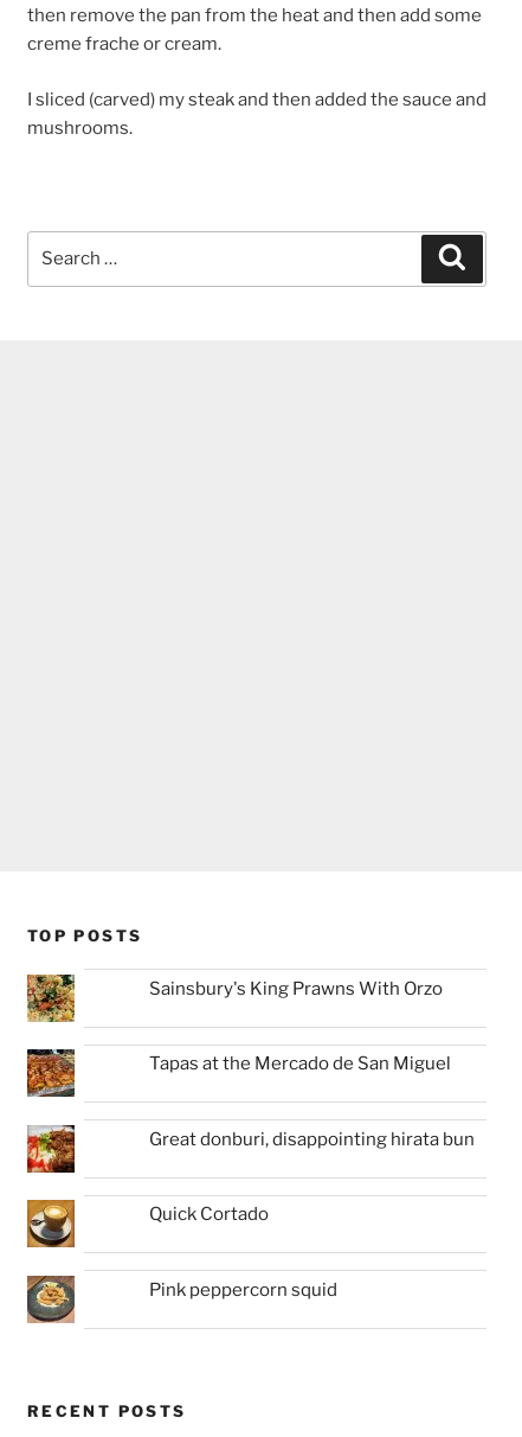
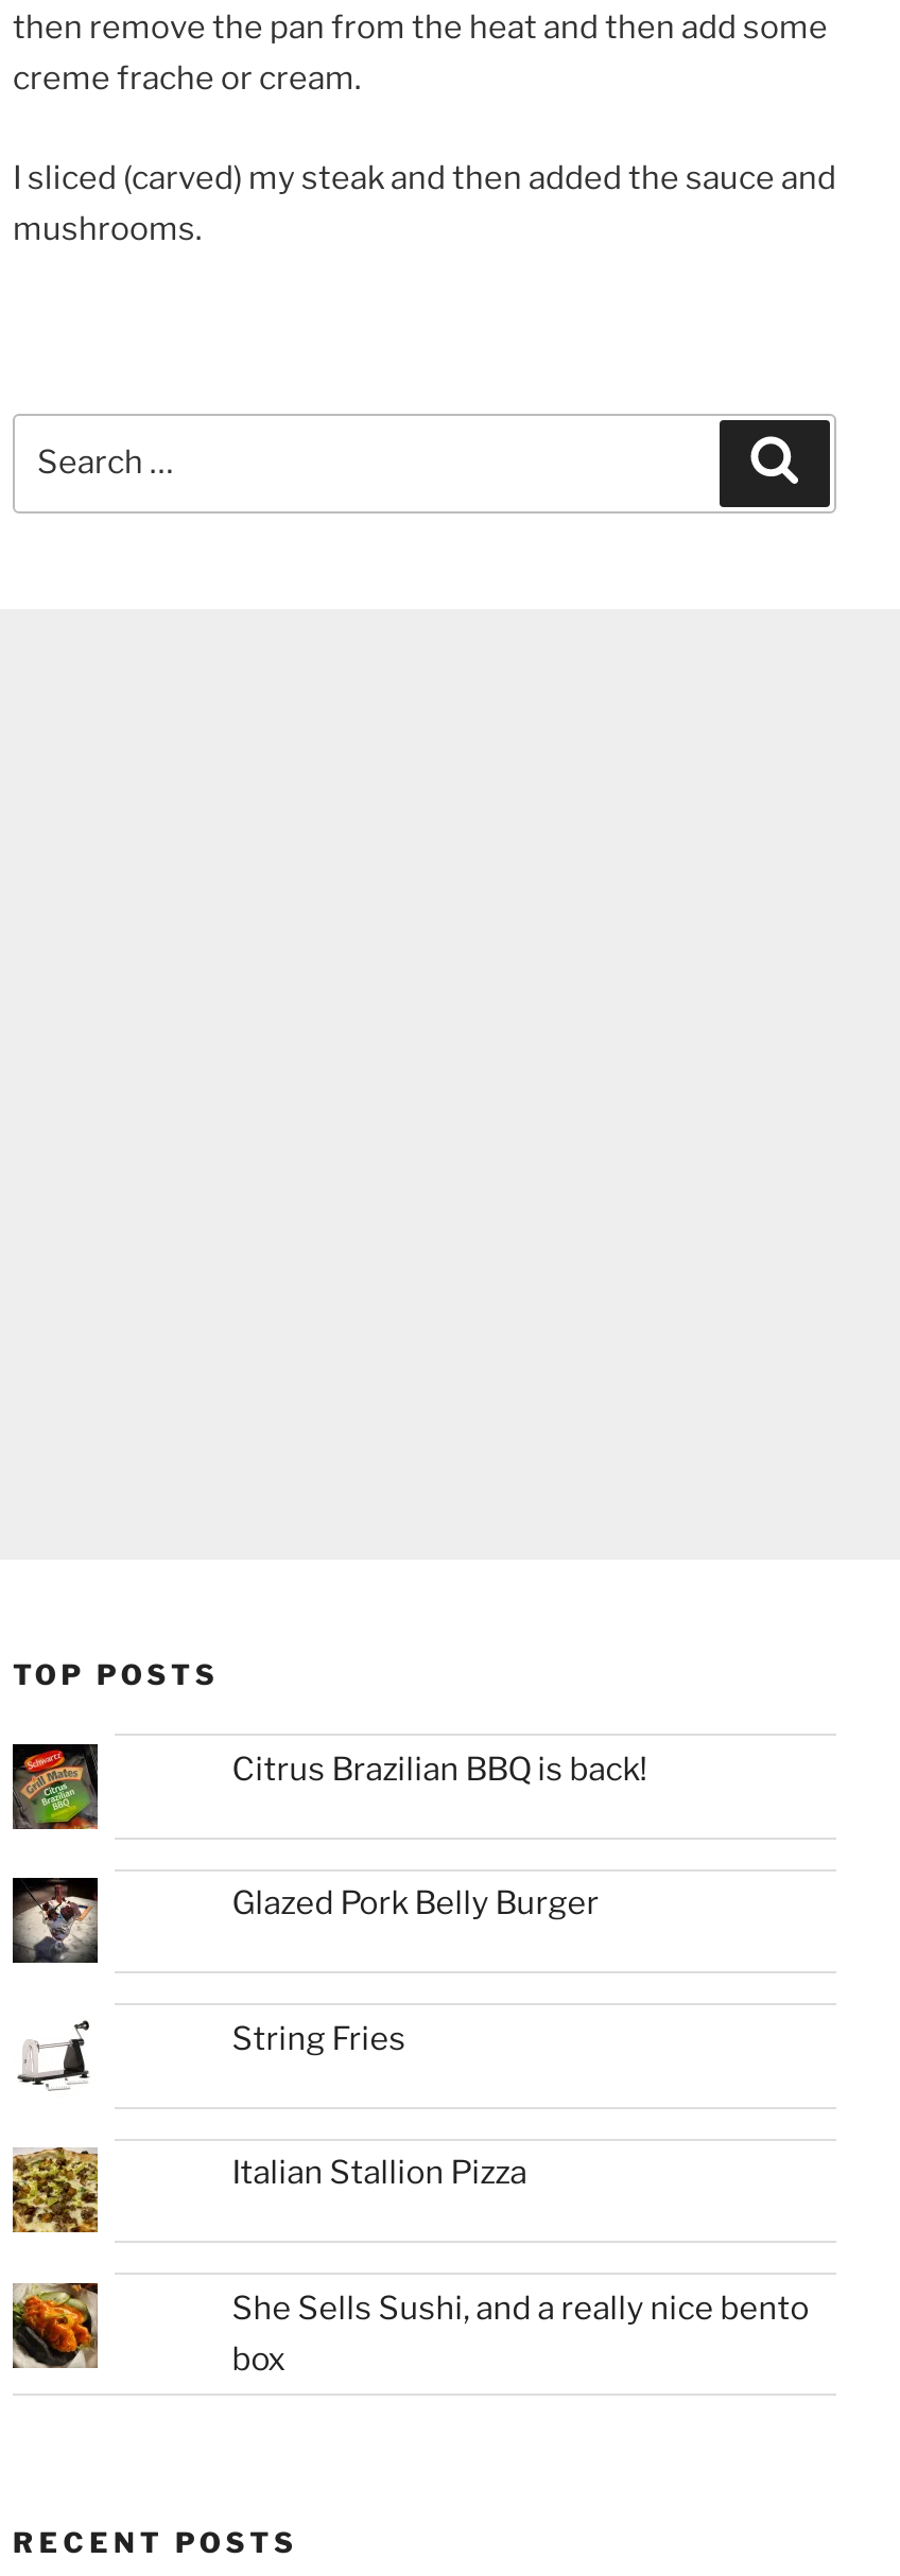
- [image]
+ [image]

- Sainsbury's King Prawns With Orzo
+ Citrus Brazilian BBQ is back!

- [image]
+ [image]

- Tapas at the Mercado de San Miguel
+ Glazed Pork Belly Burger

- [image]
+ [image]

- Great donburi, disappointing hirata bun
+ String Fries

- [image]
+ [image]

- Quick Cortado
+ Italian Stallion Pizza

- [image]
+ [image]

- Pink peppercorn squid
+ She Sells Sushi, and a really nice bento
+ box
